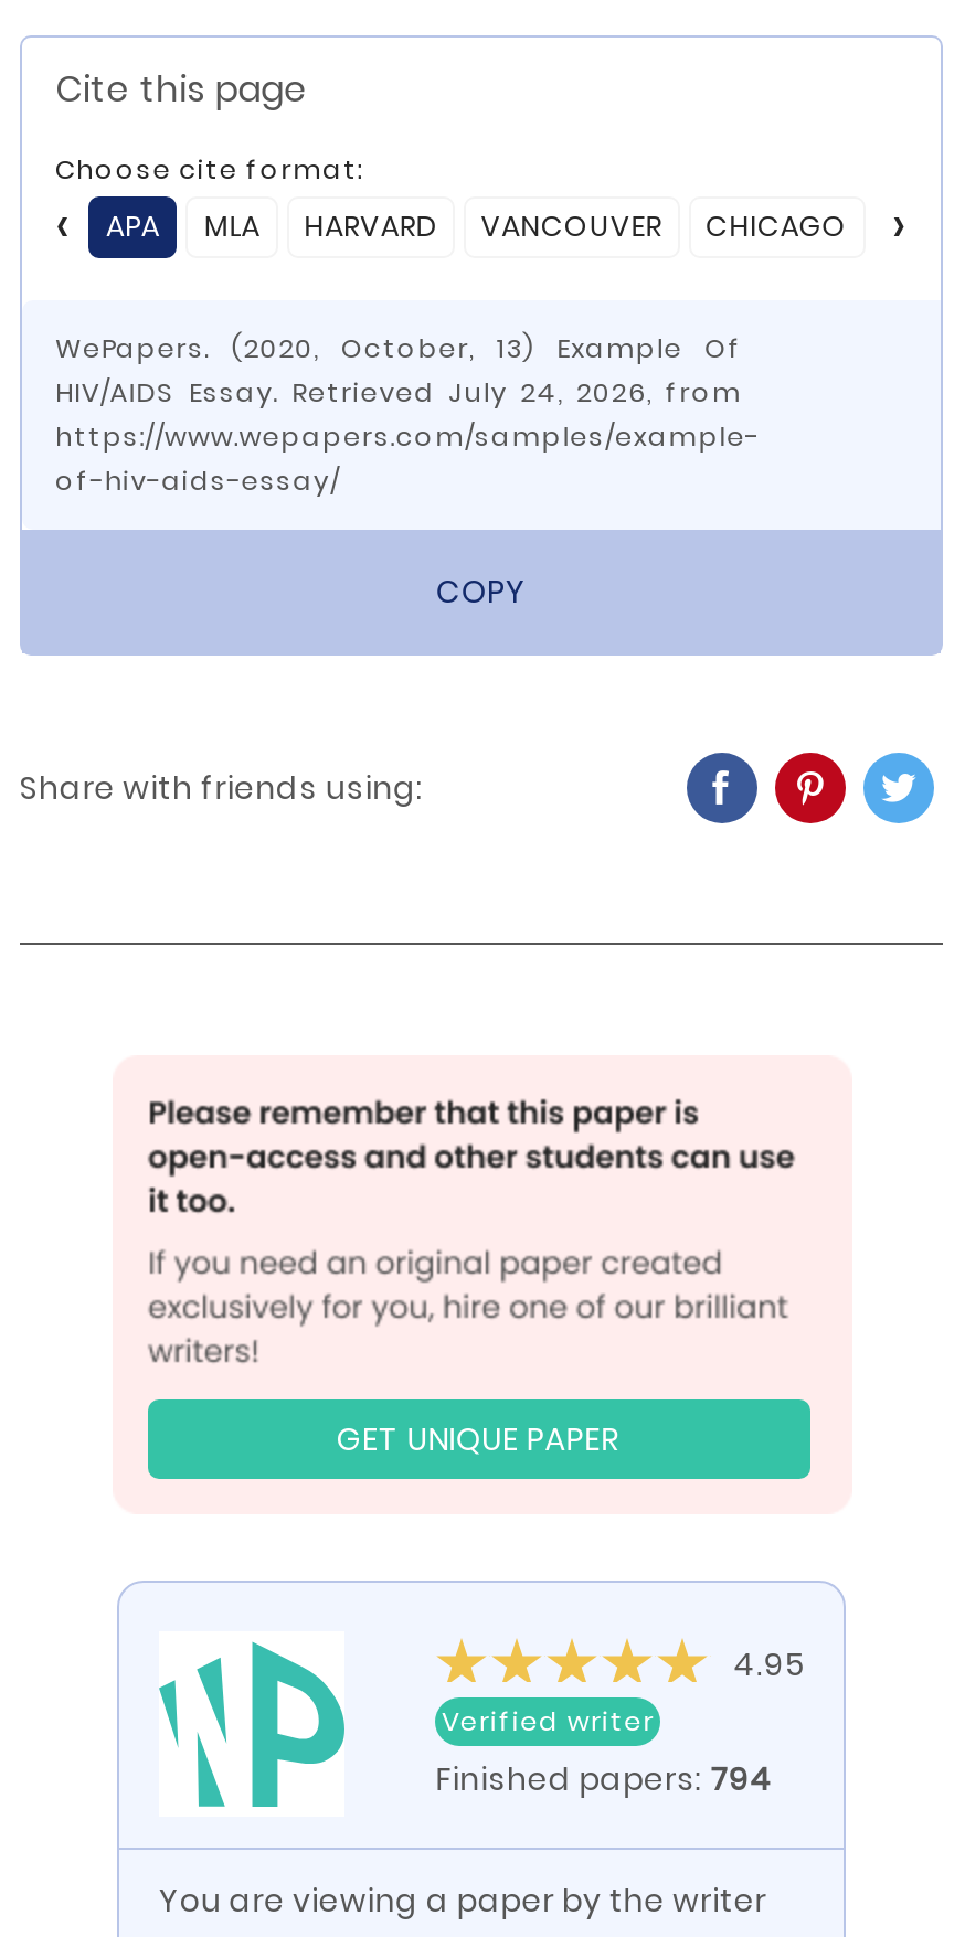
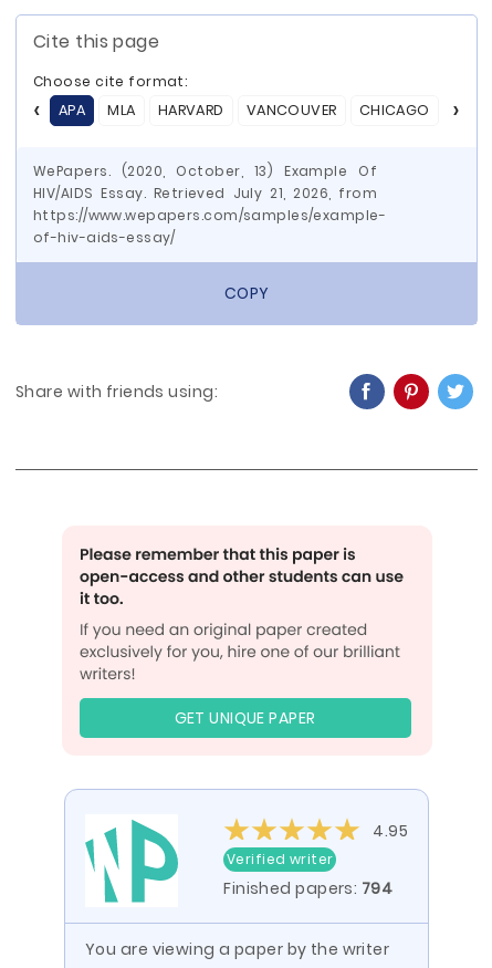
- HIV/AIDS Essay. Retrieved July 24, 2026, from
+ HIV/AIDS Essay. Retrieved July 21, 2026, from
